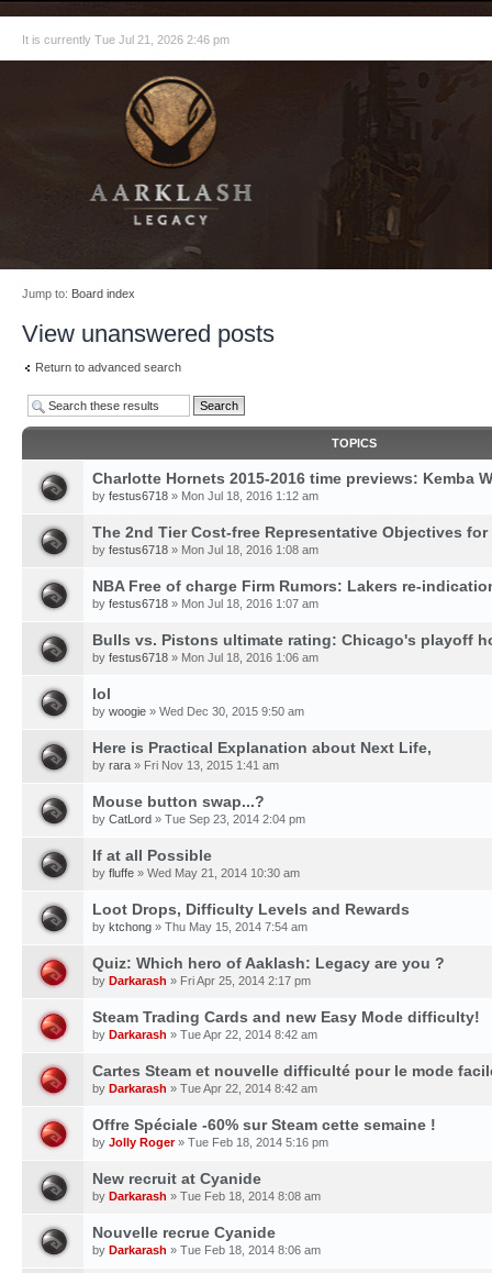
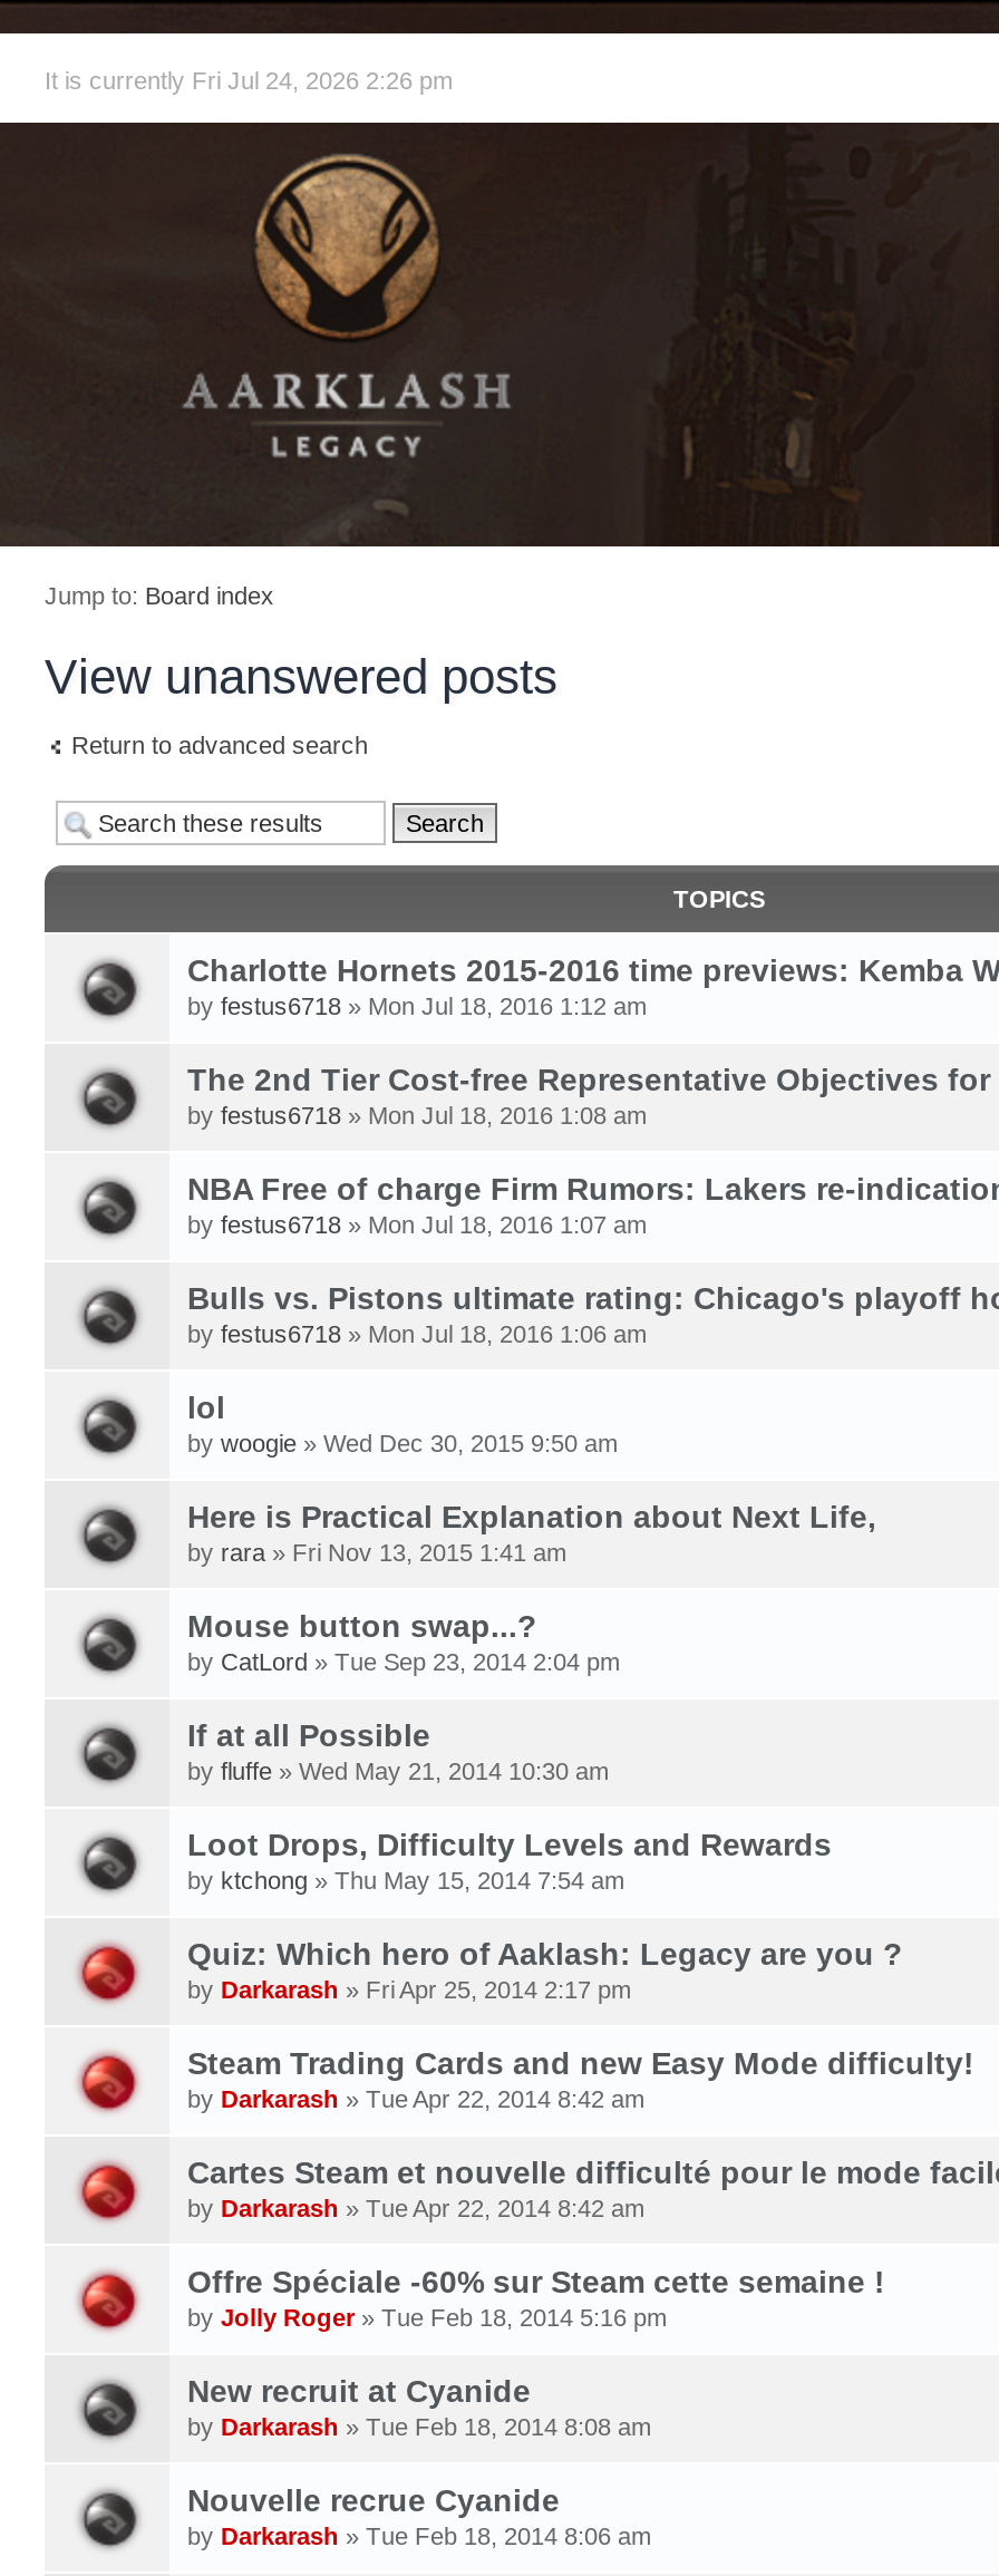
- It is currently Tue Jul 21, 2026 2:46 pm
+ It is currently Fri Jul 24, 2026 2:26 pm
